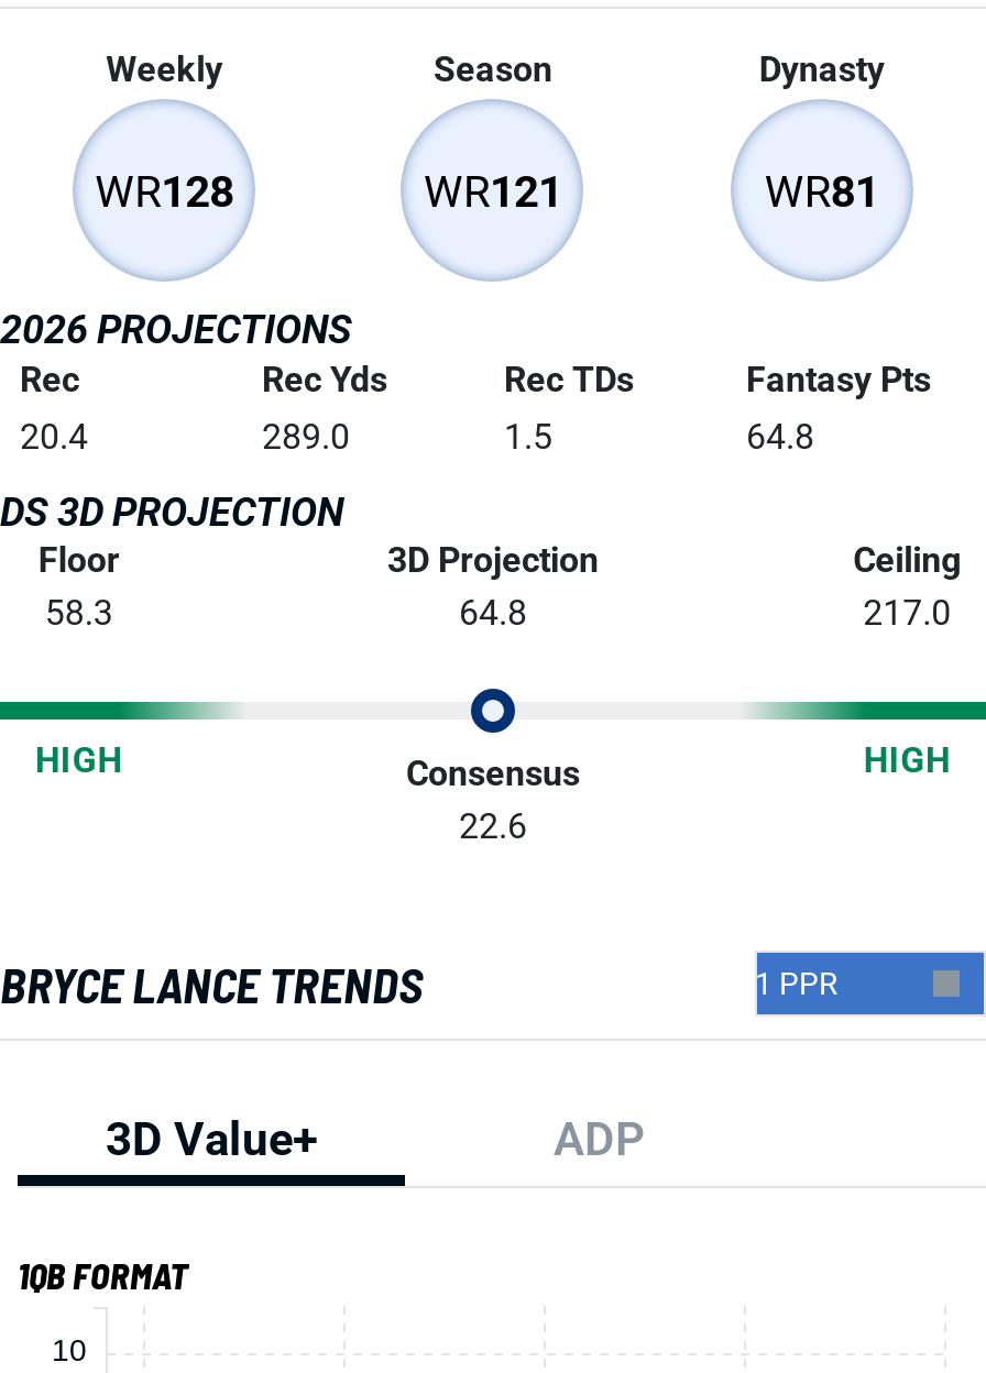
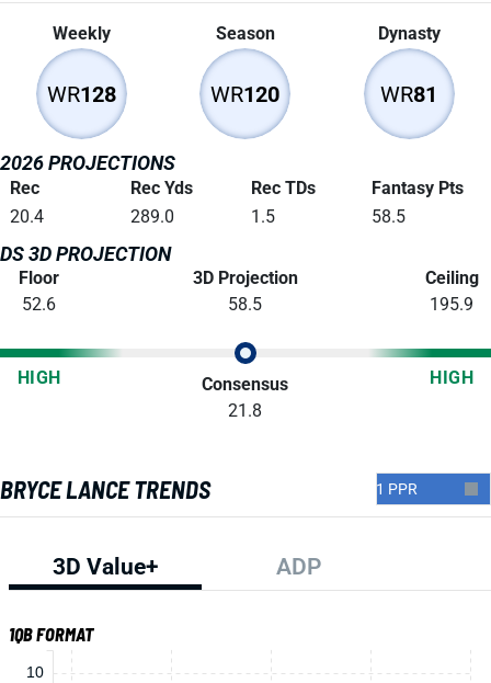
- WR121
+ WR120

- 64.8
+ 58.5

- 58.3
+ 52.6

- 64.8
+ 58.5

- 217.0
+ 195.9

- 22.6
+ 21.8
